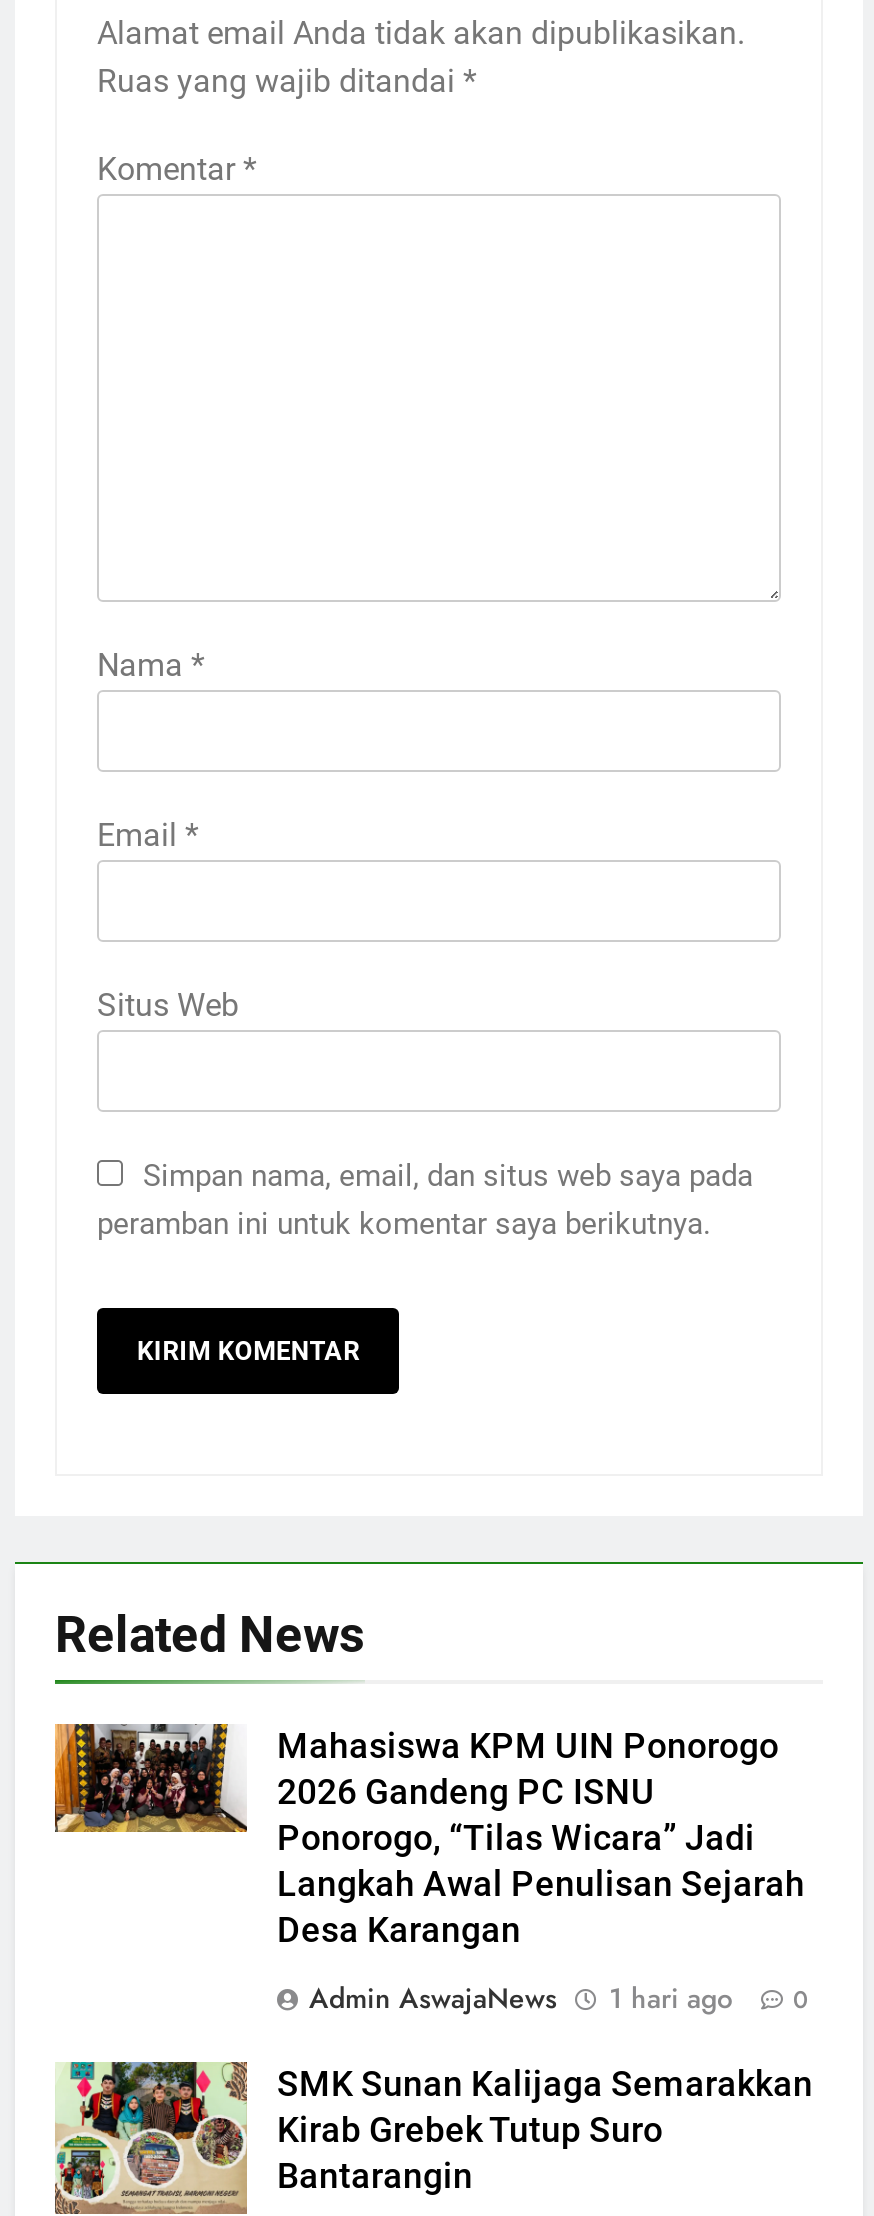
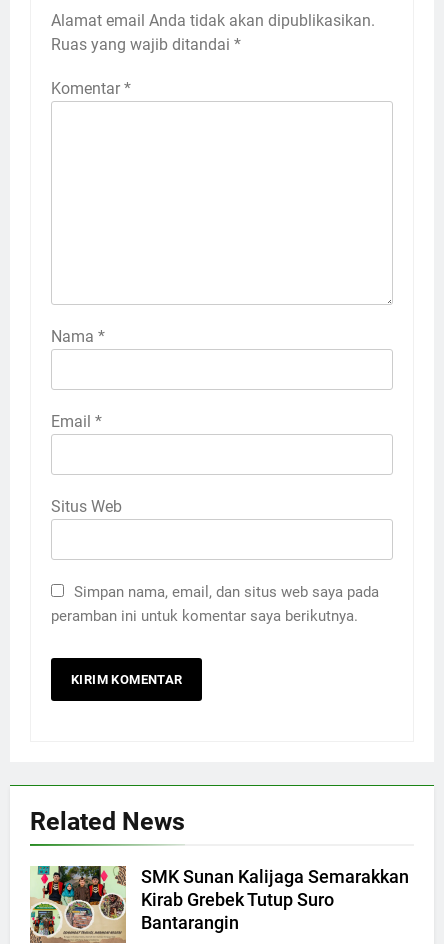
- [image]
- Mahasiswa KPM UIN Ponorogo
- 2026 Gandeng PC ISNU
- Ponorogo, “Tilas Wicara” Jadi
- Langkah Awal Penulisan Sejarah
- Desa Karangan
- Admin AswajaNews
- 1 hari ago
- 0
